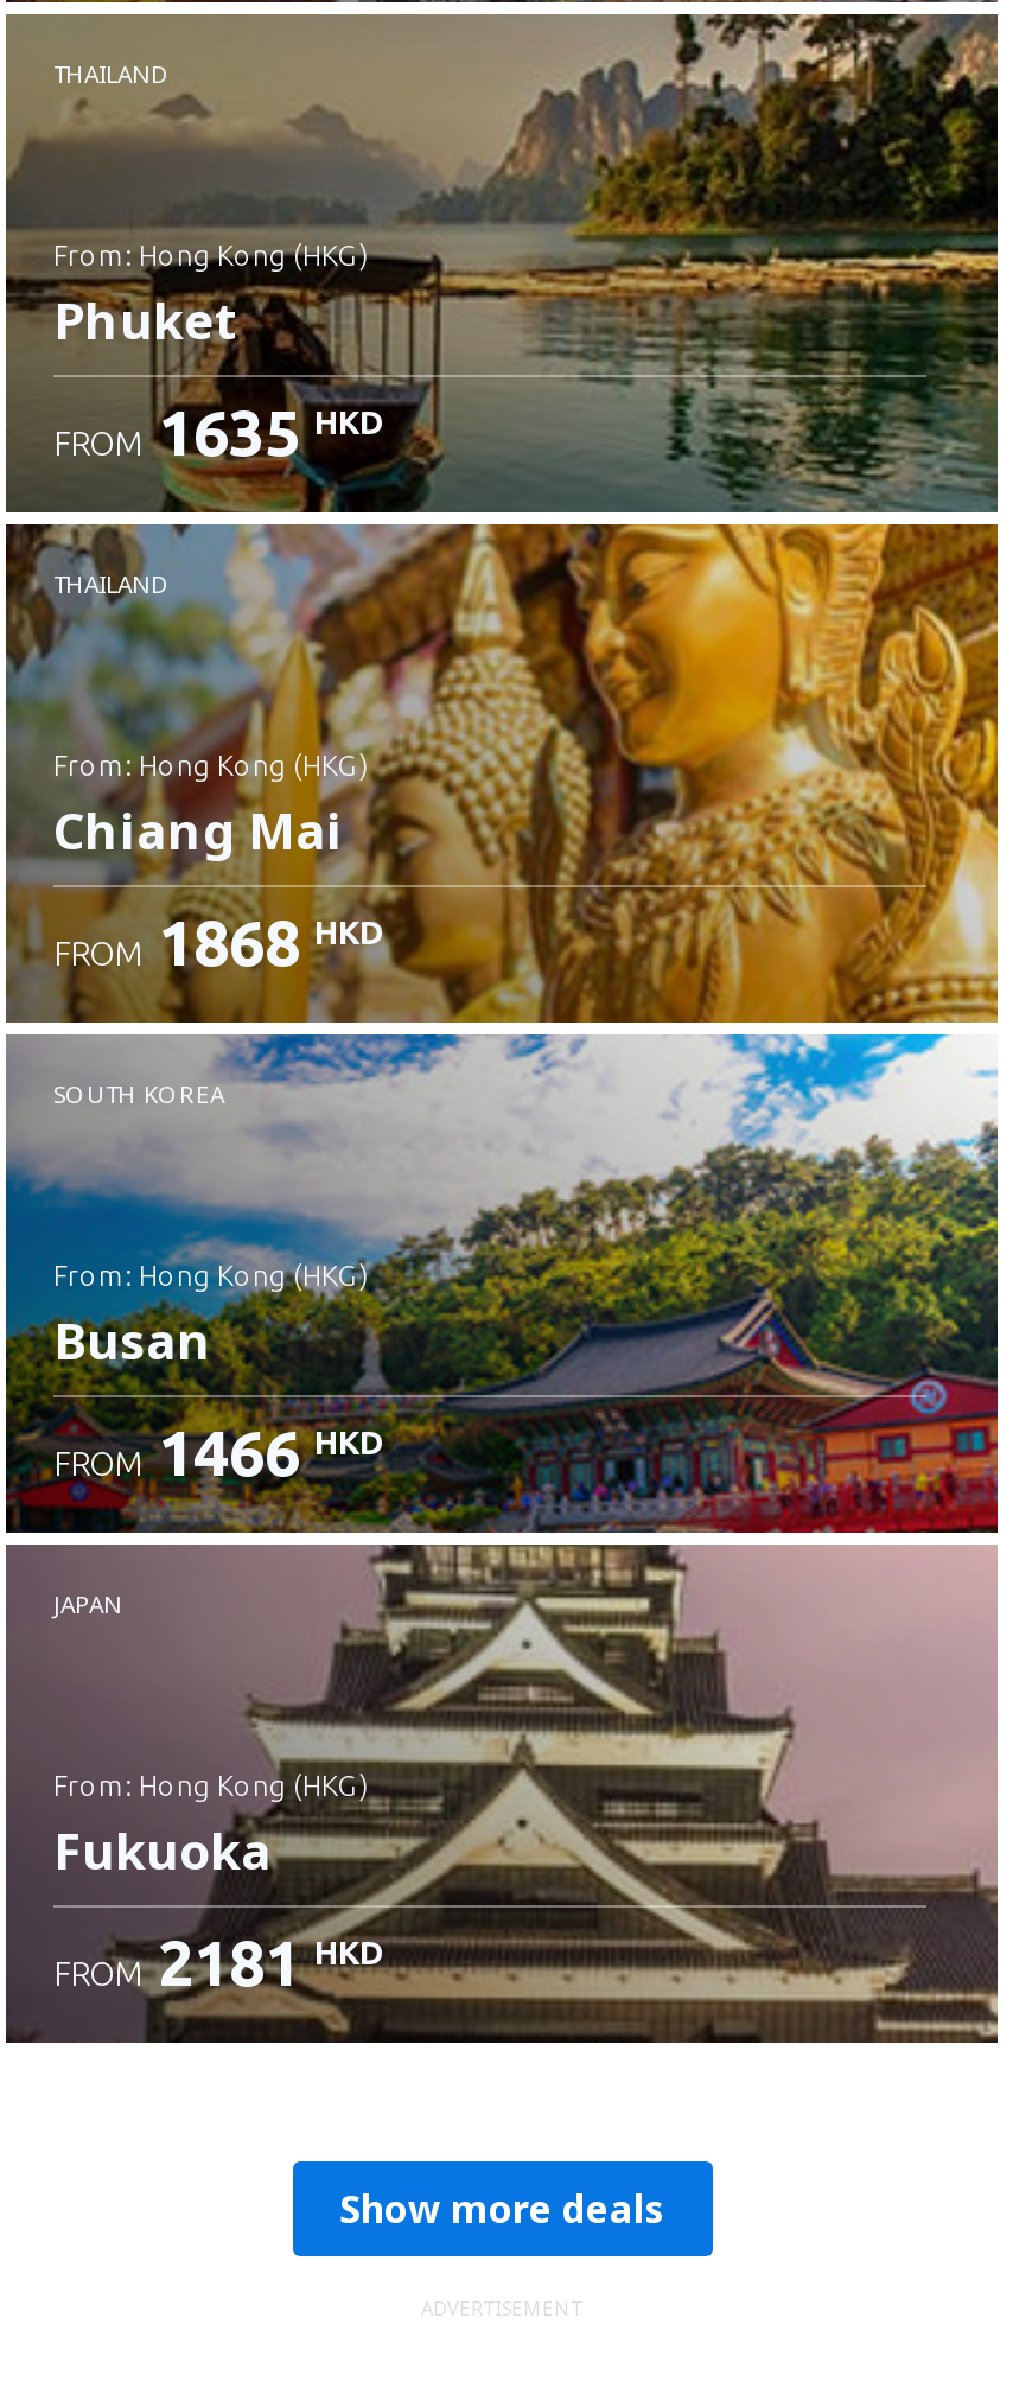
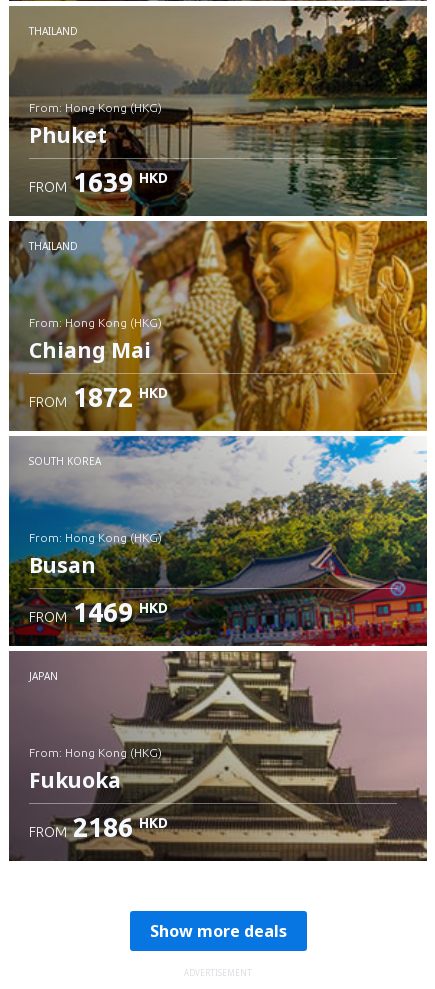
- FROM 1635 HKD
+ FROM 1639 HKD

- FROM 1868 HKD
+ FROM 1872 HKD

- FROM 1466 HKD
+ FROM 1469 HKD

- FROM 2181 HKD
+ FROM 2186 HKD
